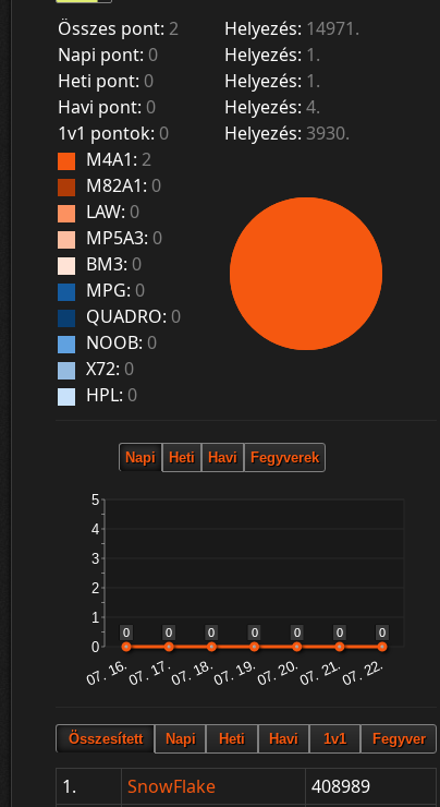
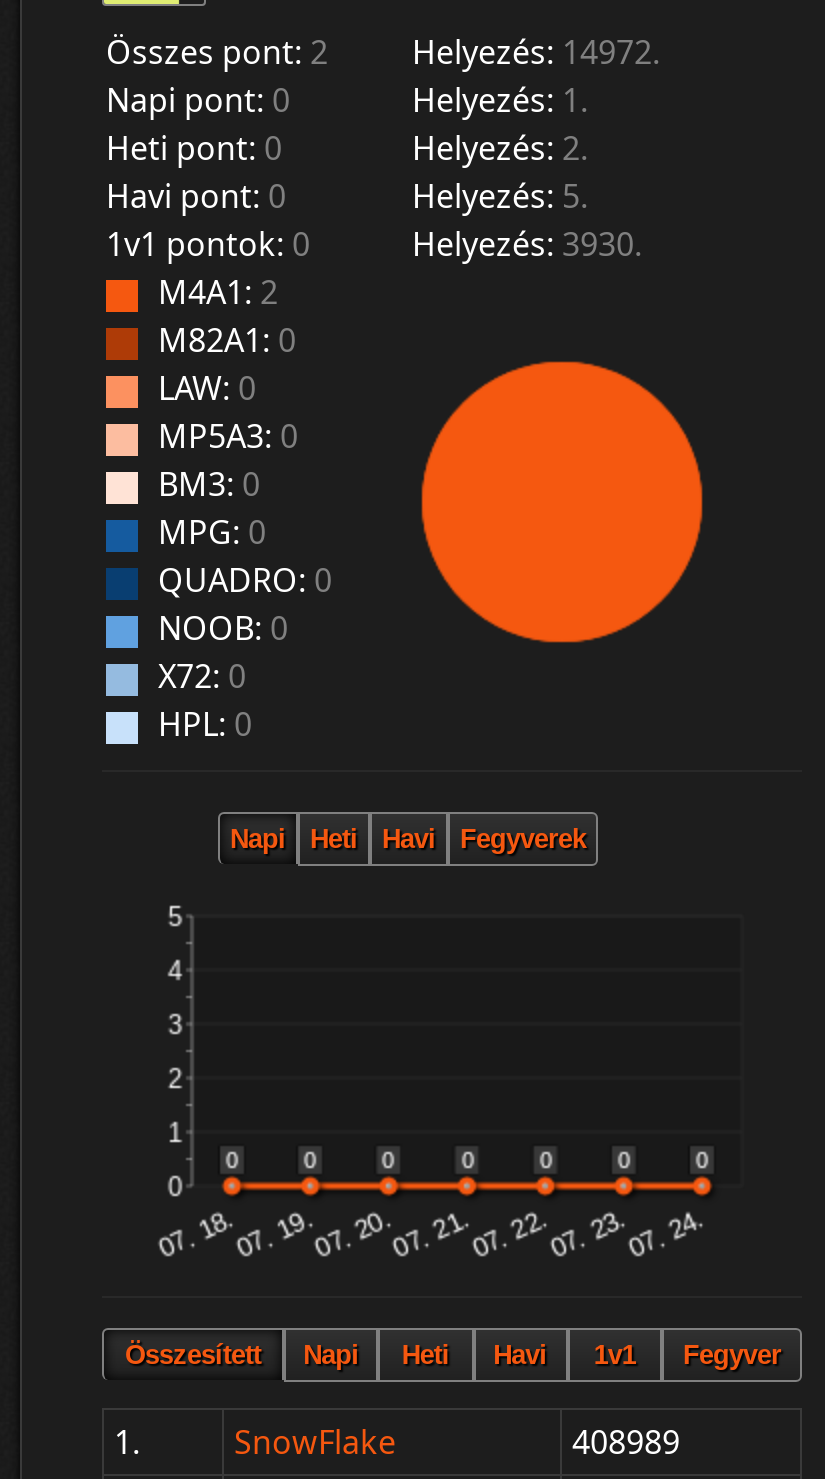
- Összes pont: 2 Helyezés: 14971.
+ Összes pont: 2 Helyezés: 14972.

- Helyezés: 1.
+ Helyezés: 2.

- Helyezés: 4.
+ Helyezés: 5.
